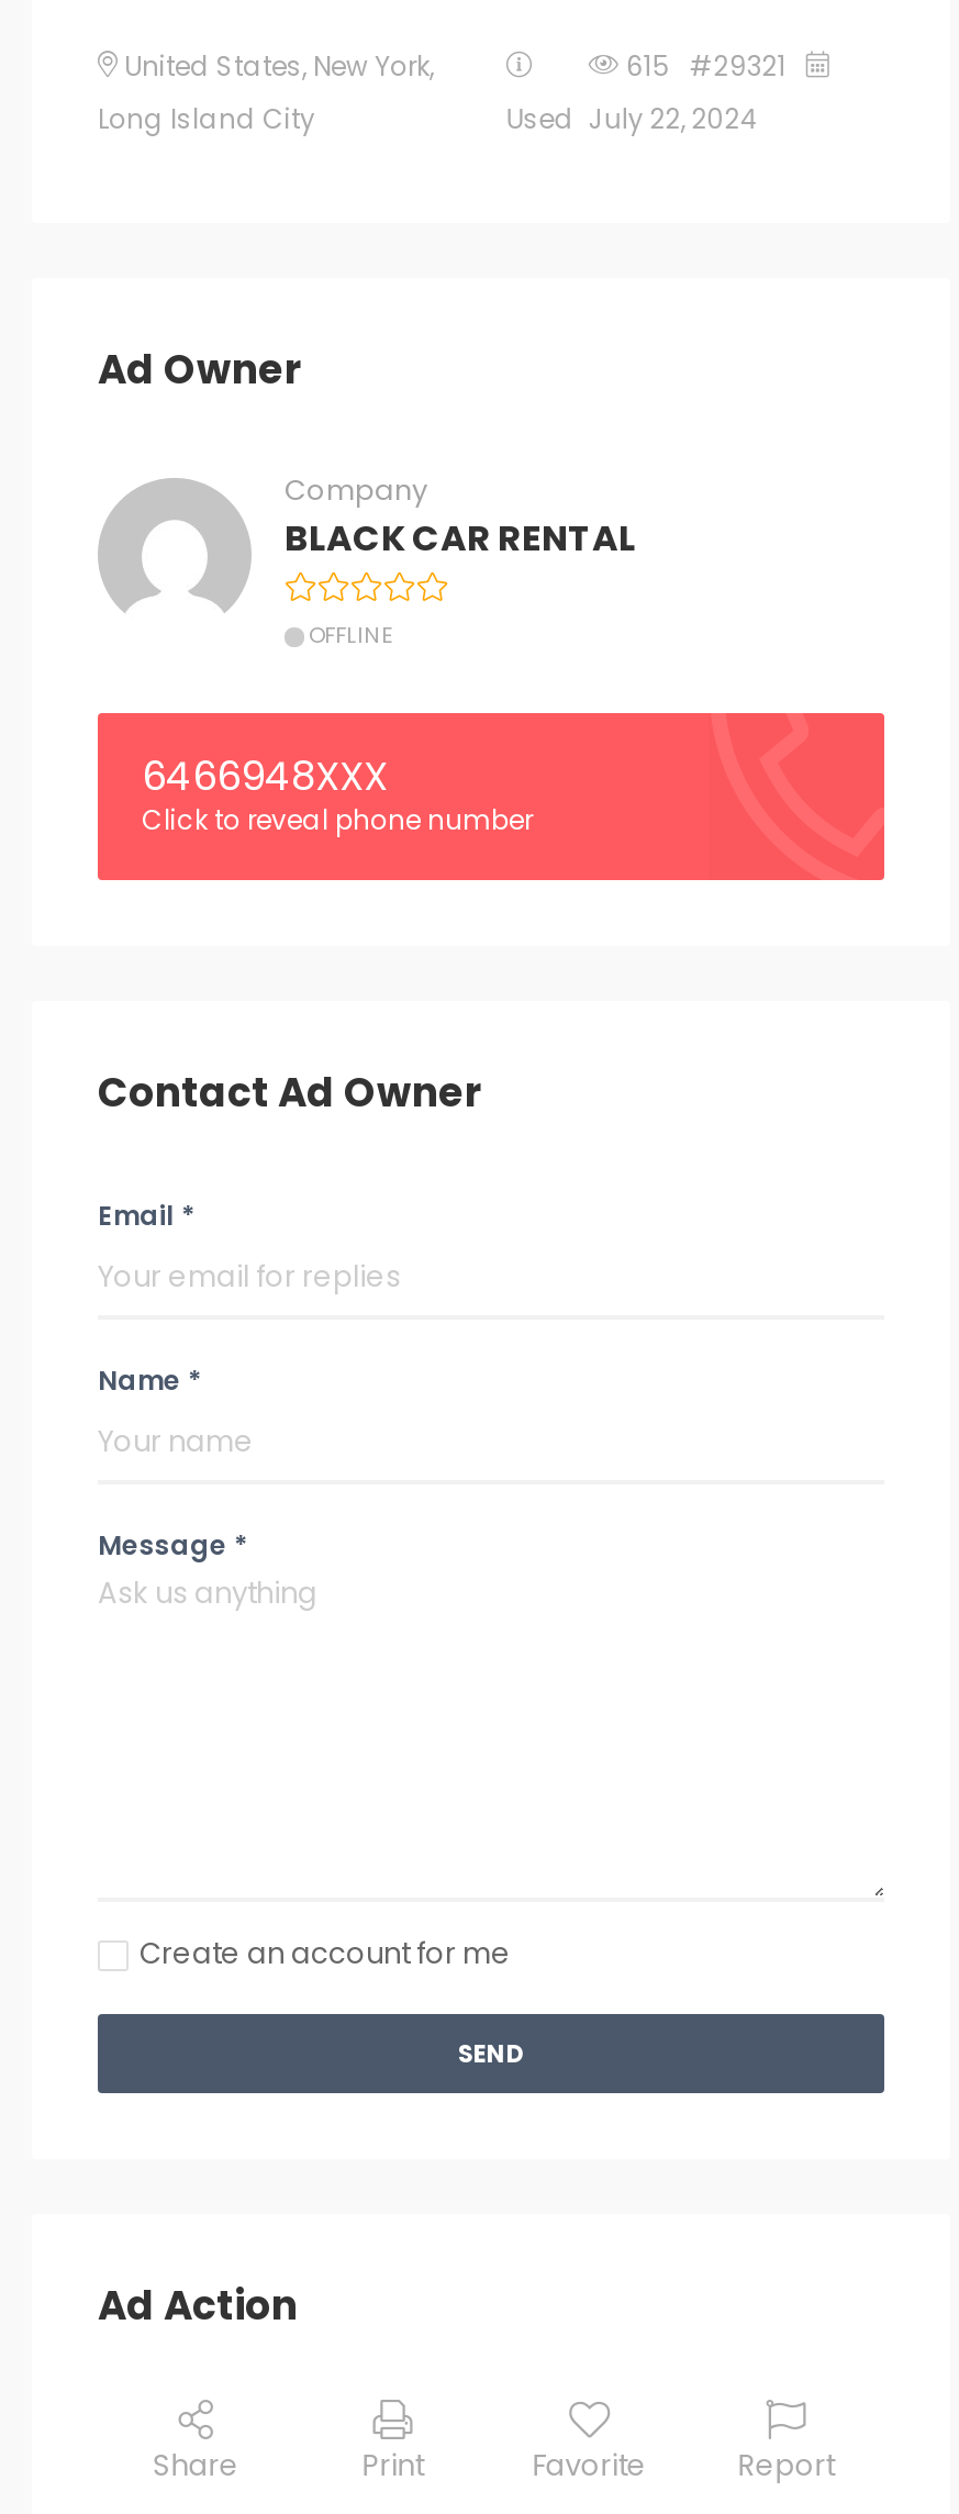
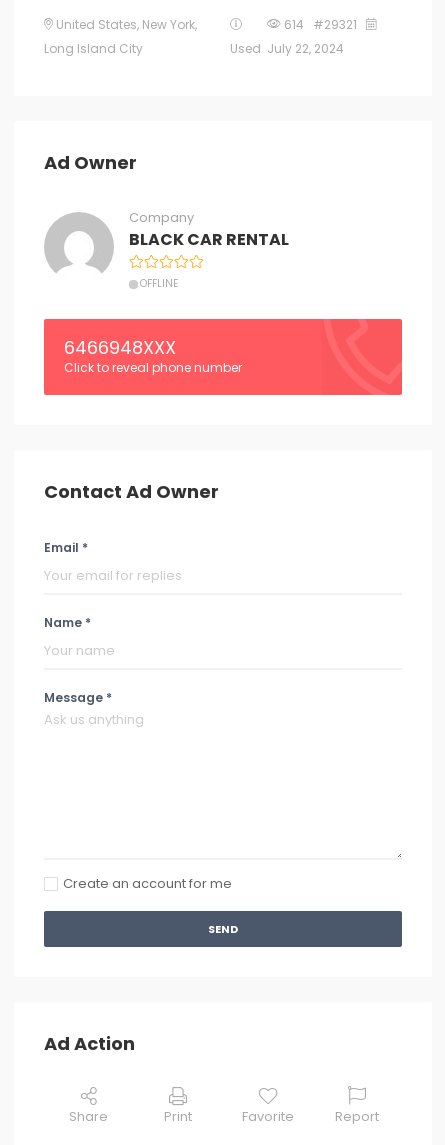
- 615 #29321
+ 614 #29321
